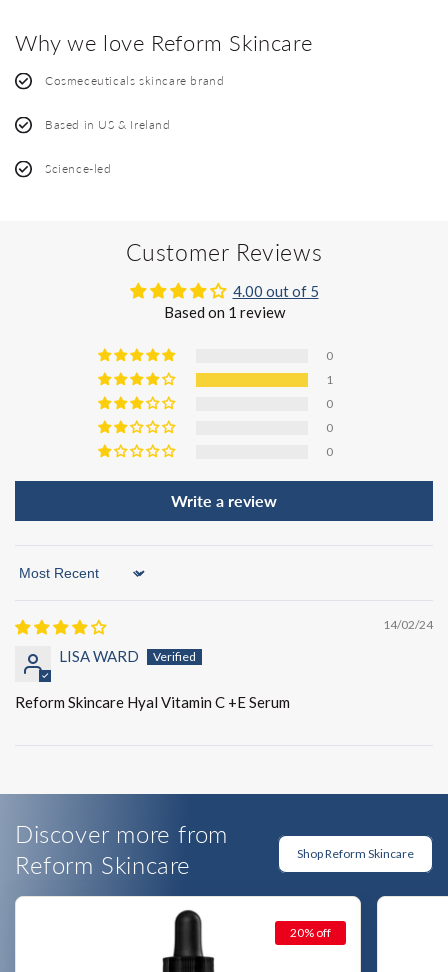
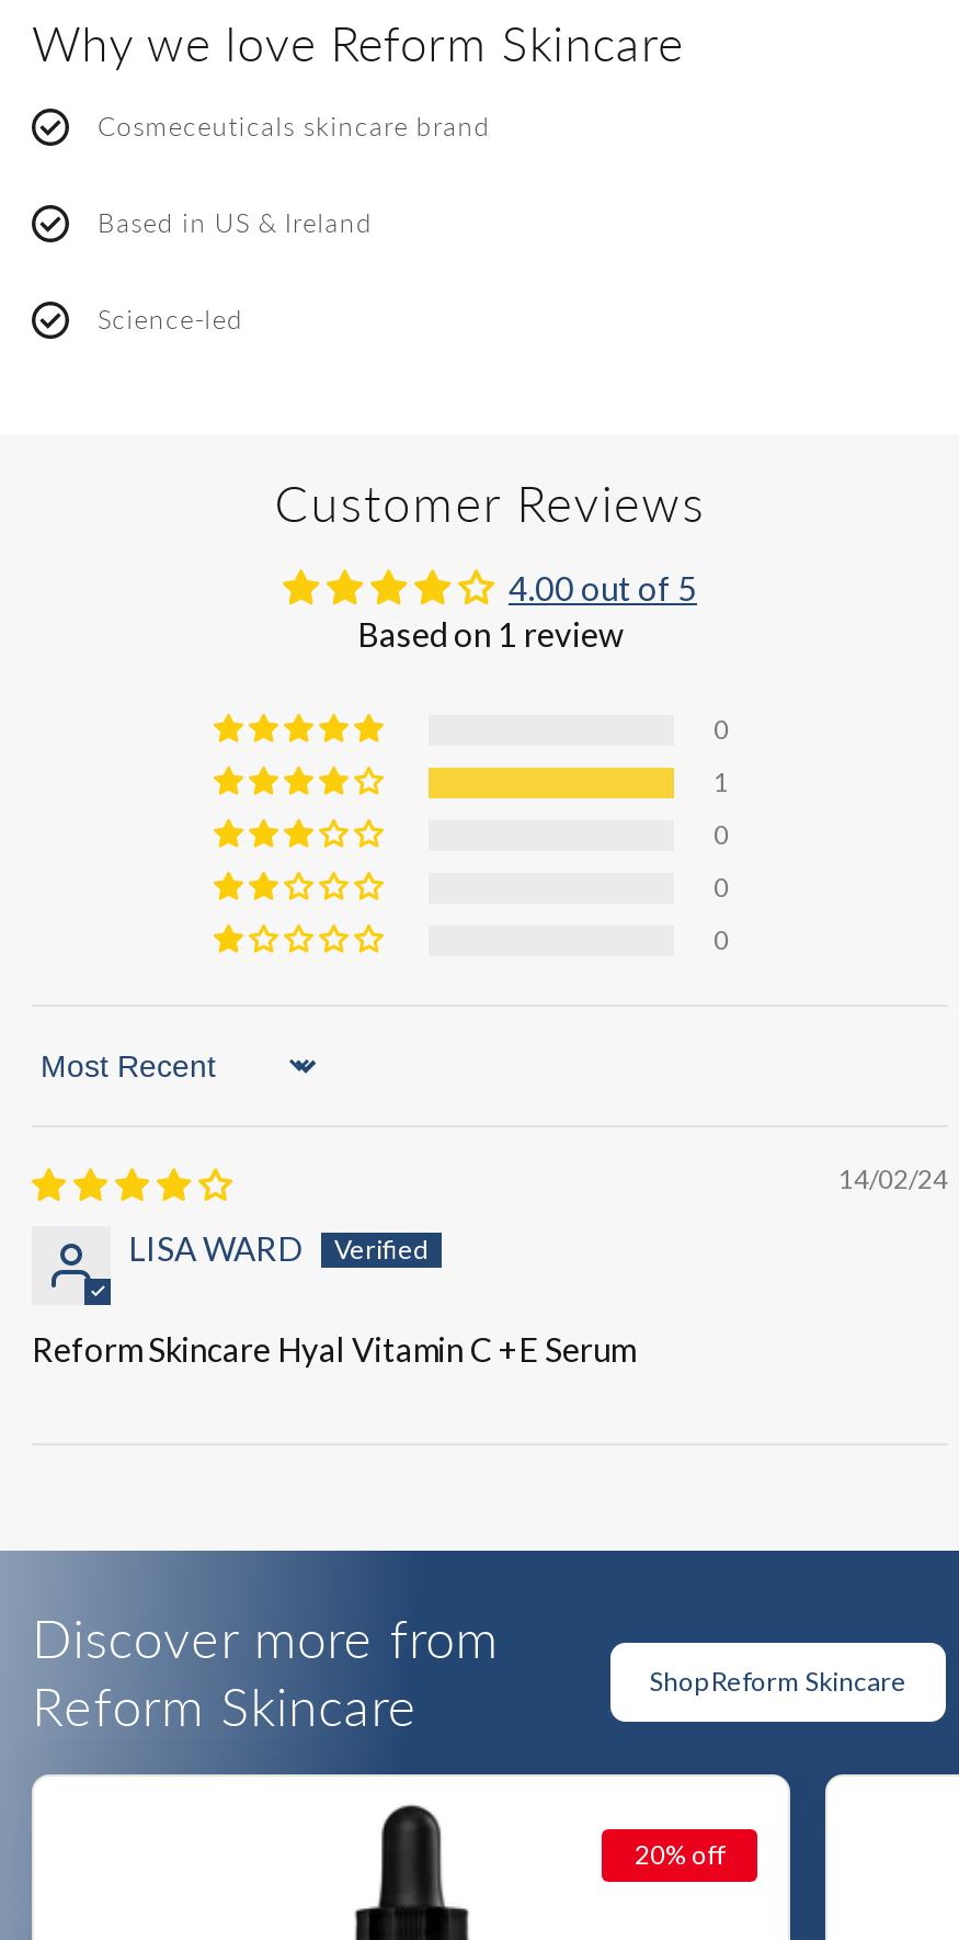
- Write a review
